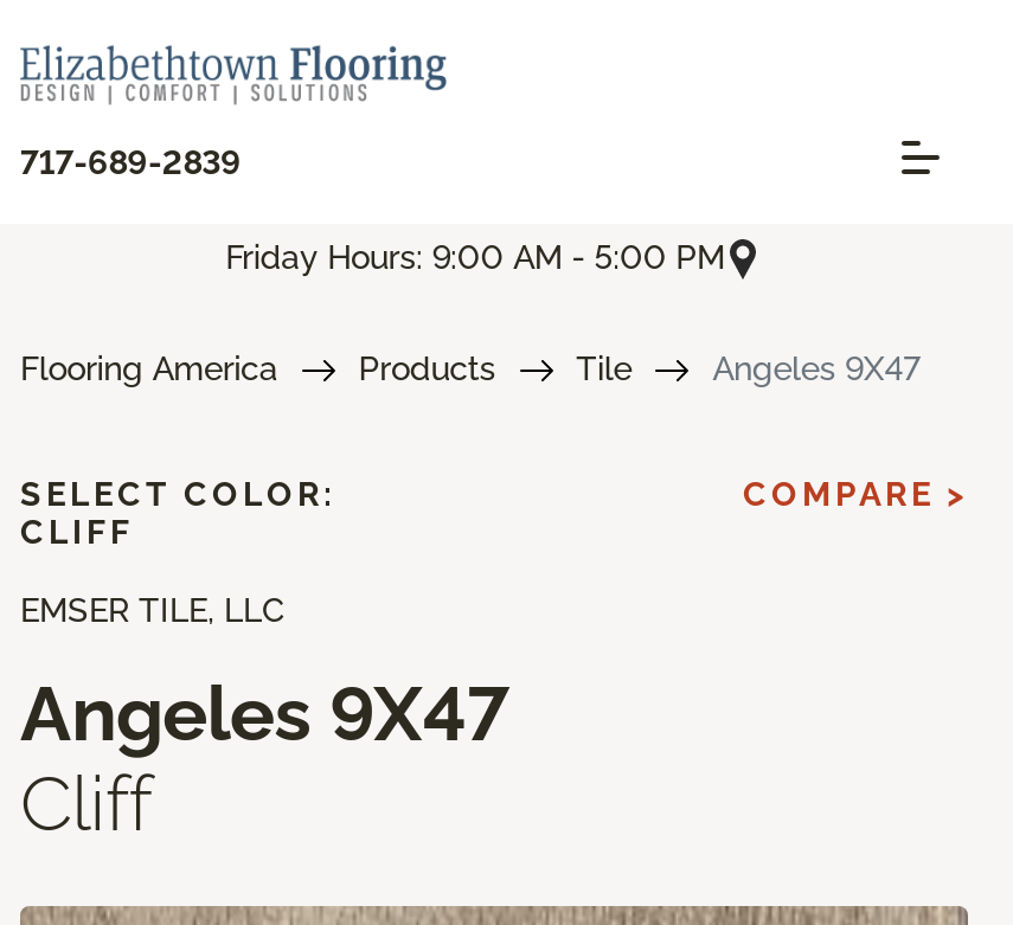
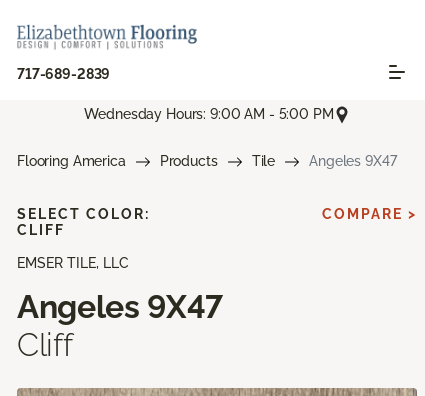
- Friday Hours: 9:00 AM - 5:00 PM
+ Wednesday Hours: 9:00 AM - 5:00 PM
